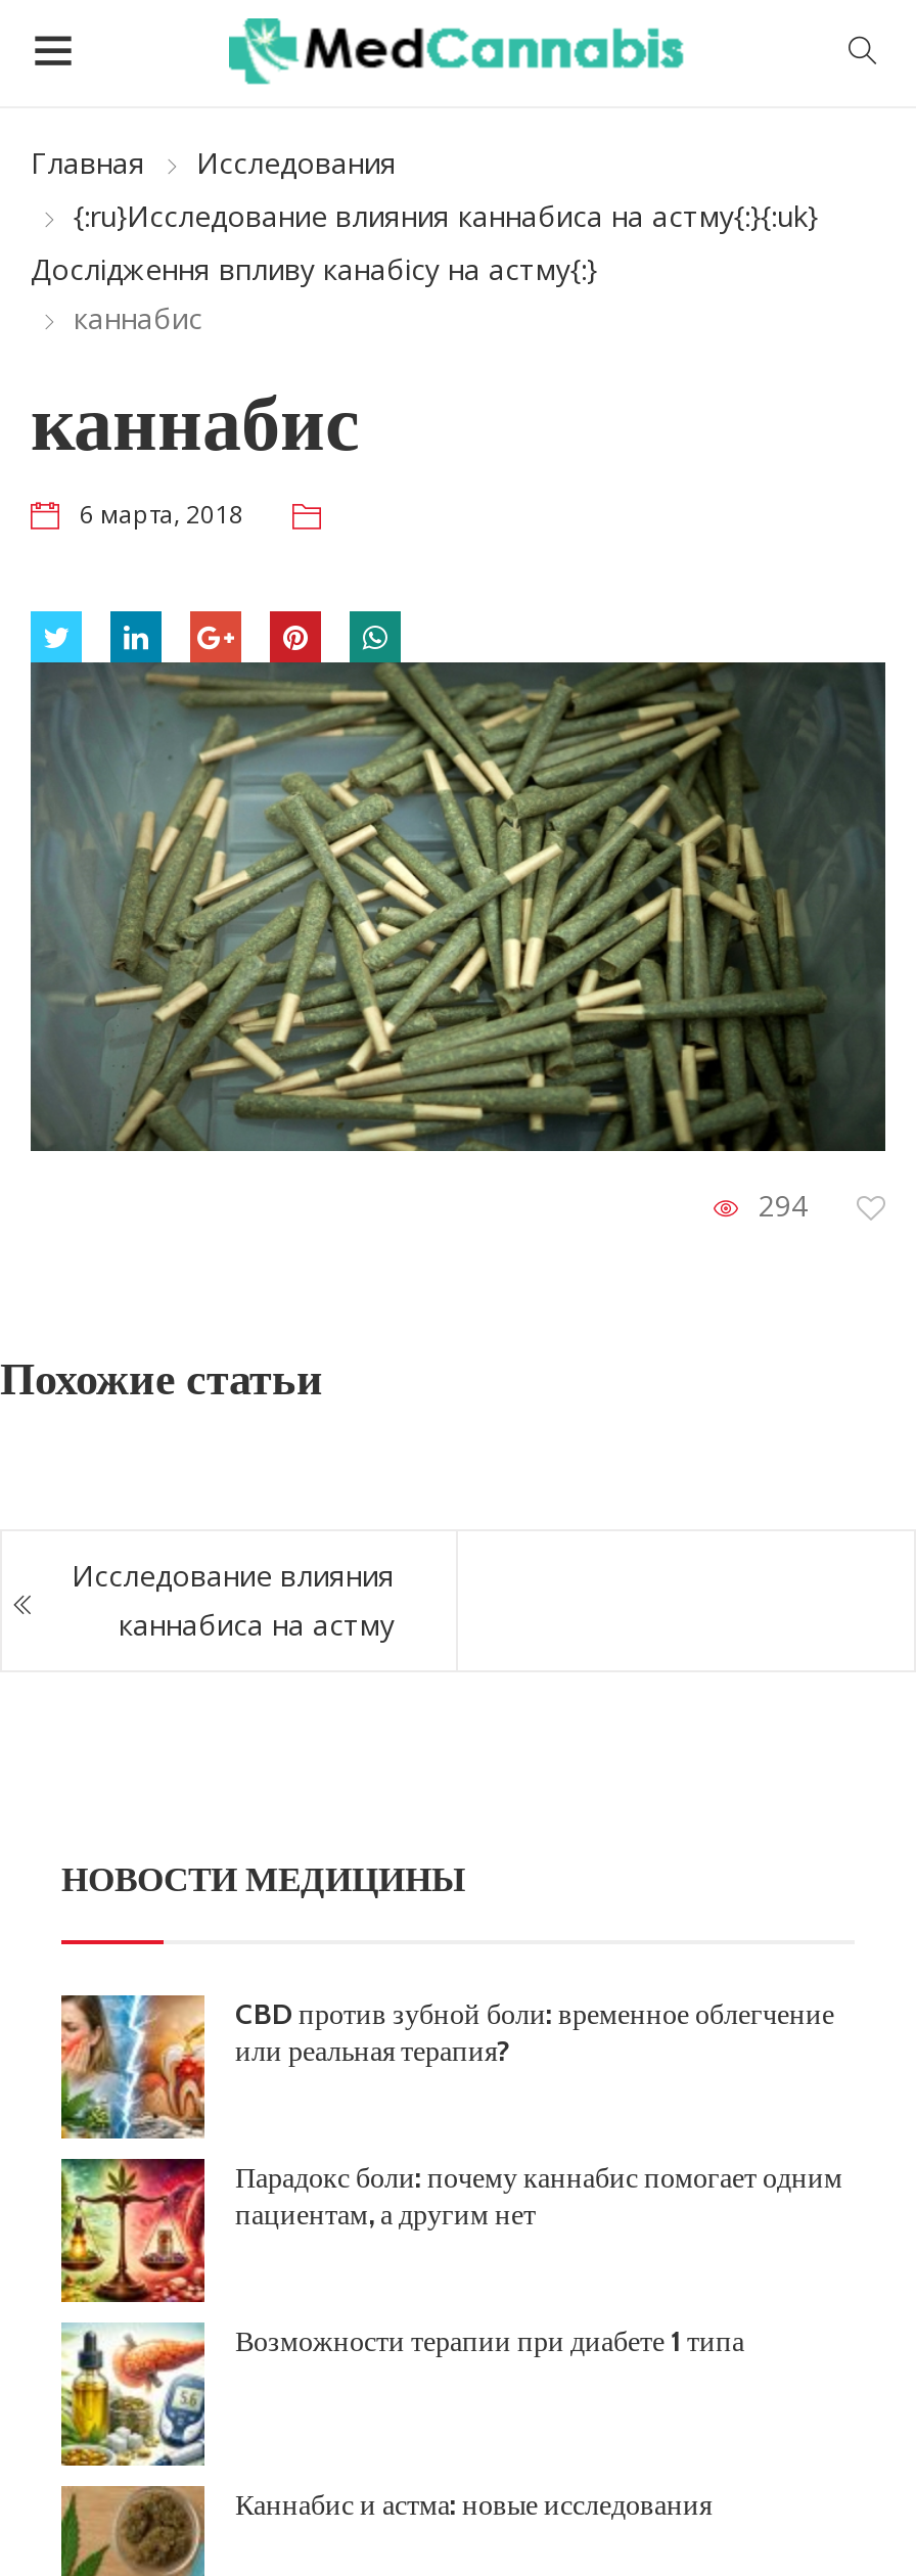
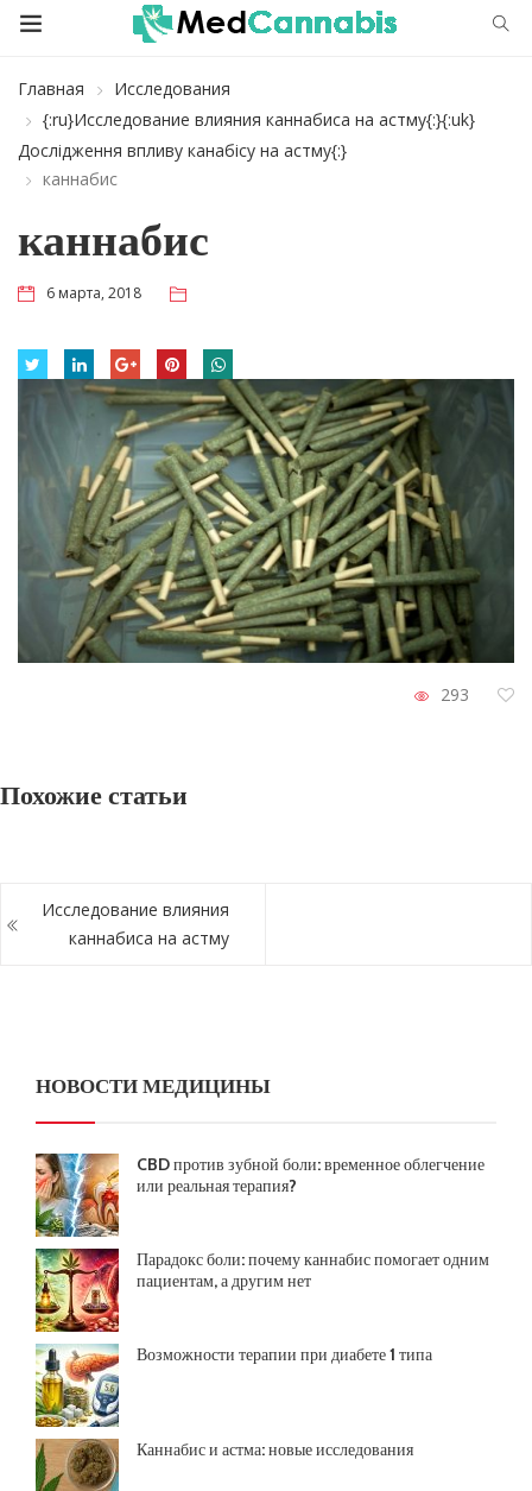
- 294
+ 293
